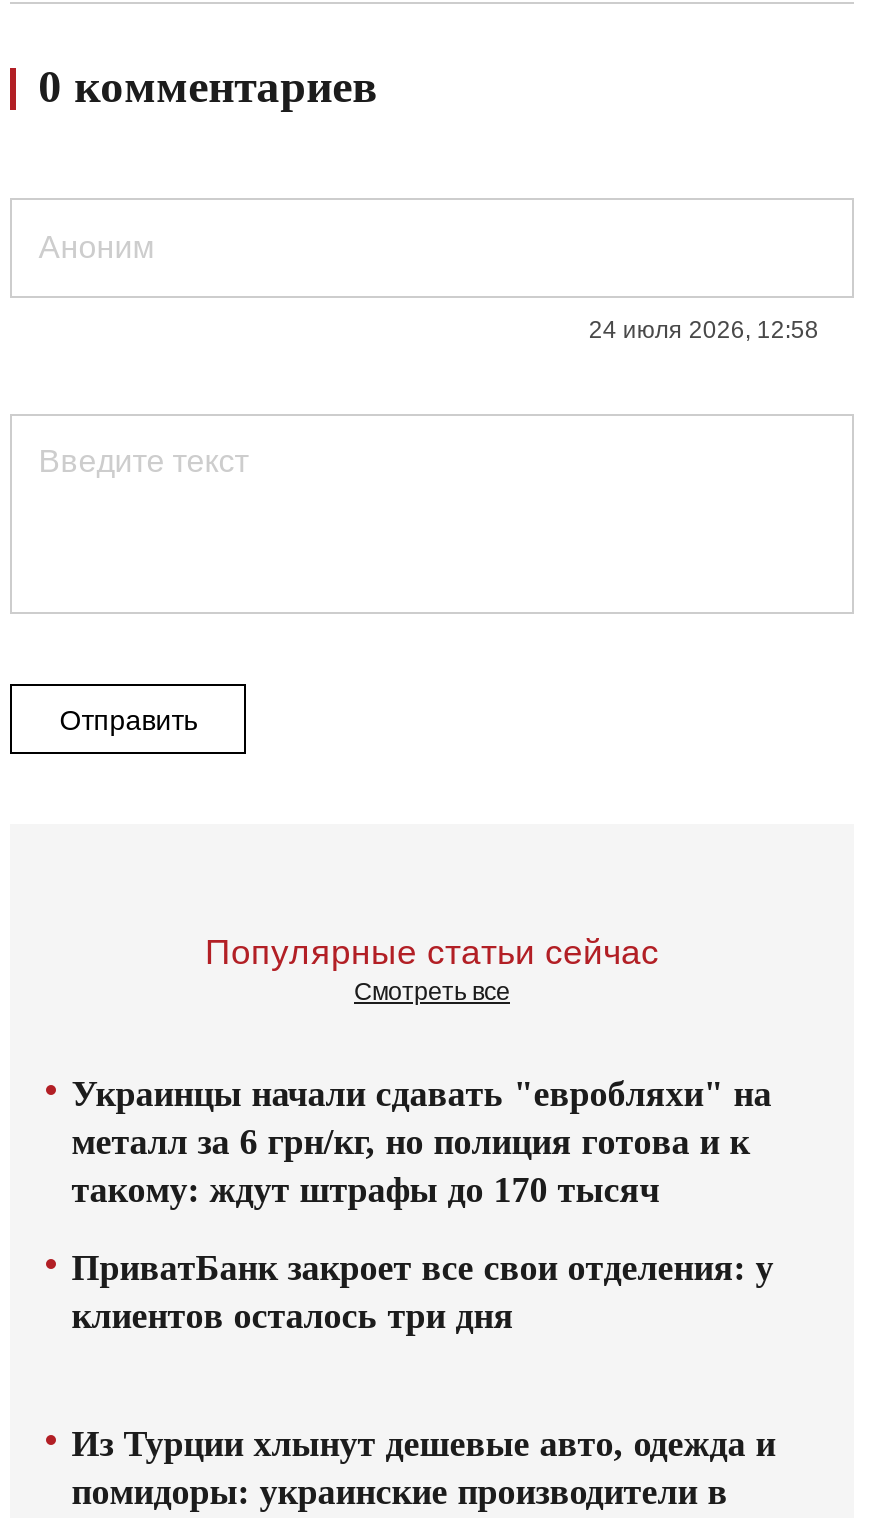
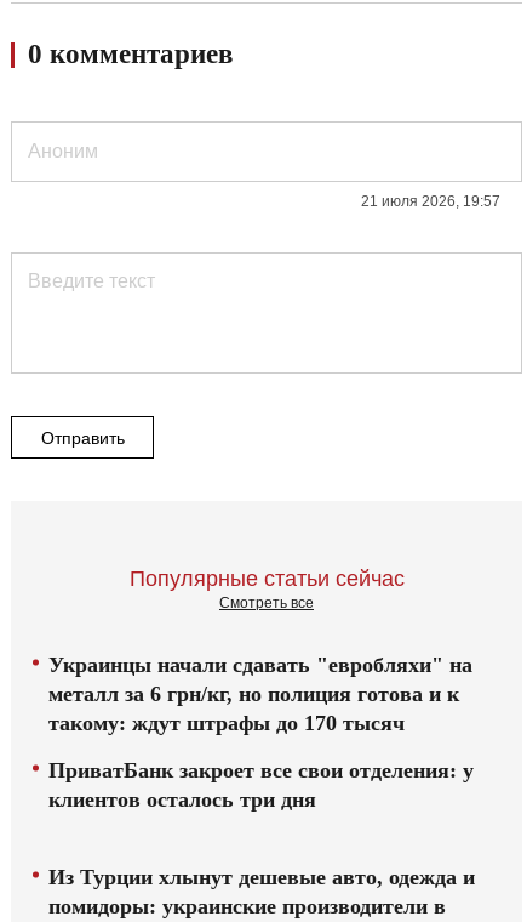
- 24 июля 2026, 12:58
+ 21 июля 2026, 19:57
